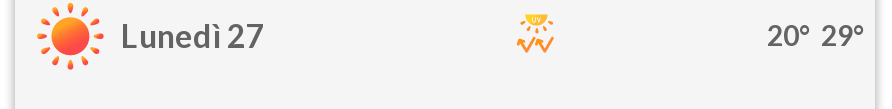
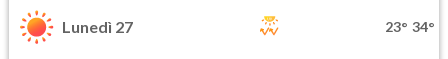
- 20° 29°
+ 23° 34°
